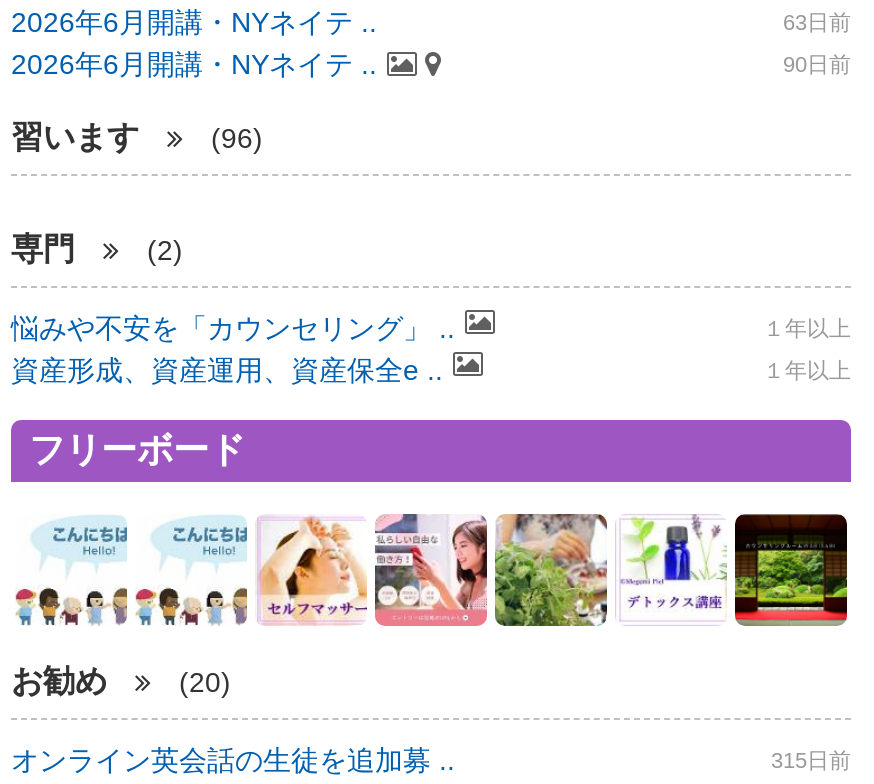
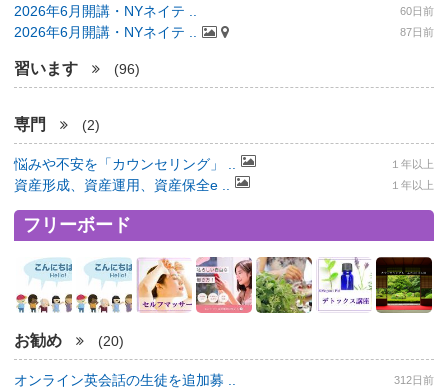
- 63日前
+ 60日前

- 90日前
+ 87日前

- 315日前
+ 312日前
